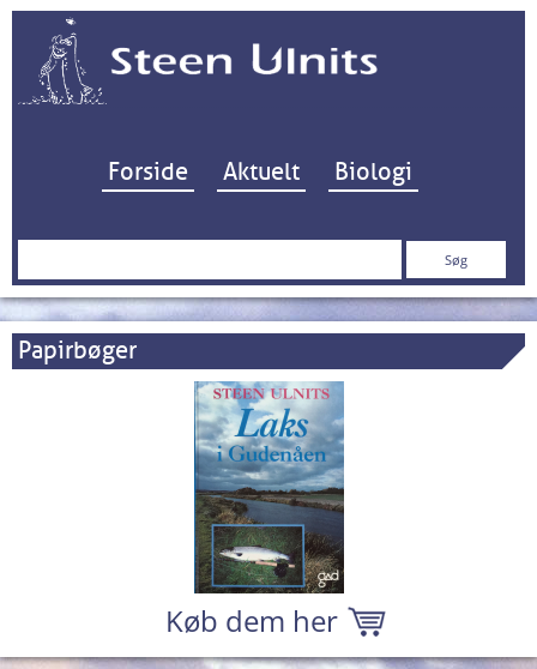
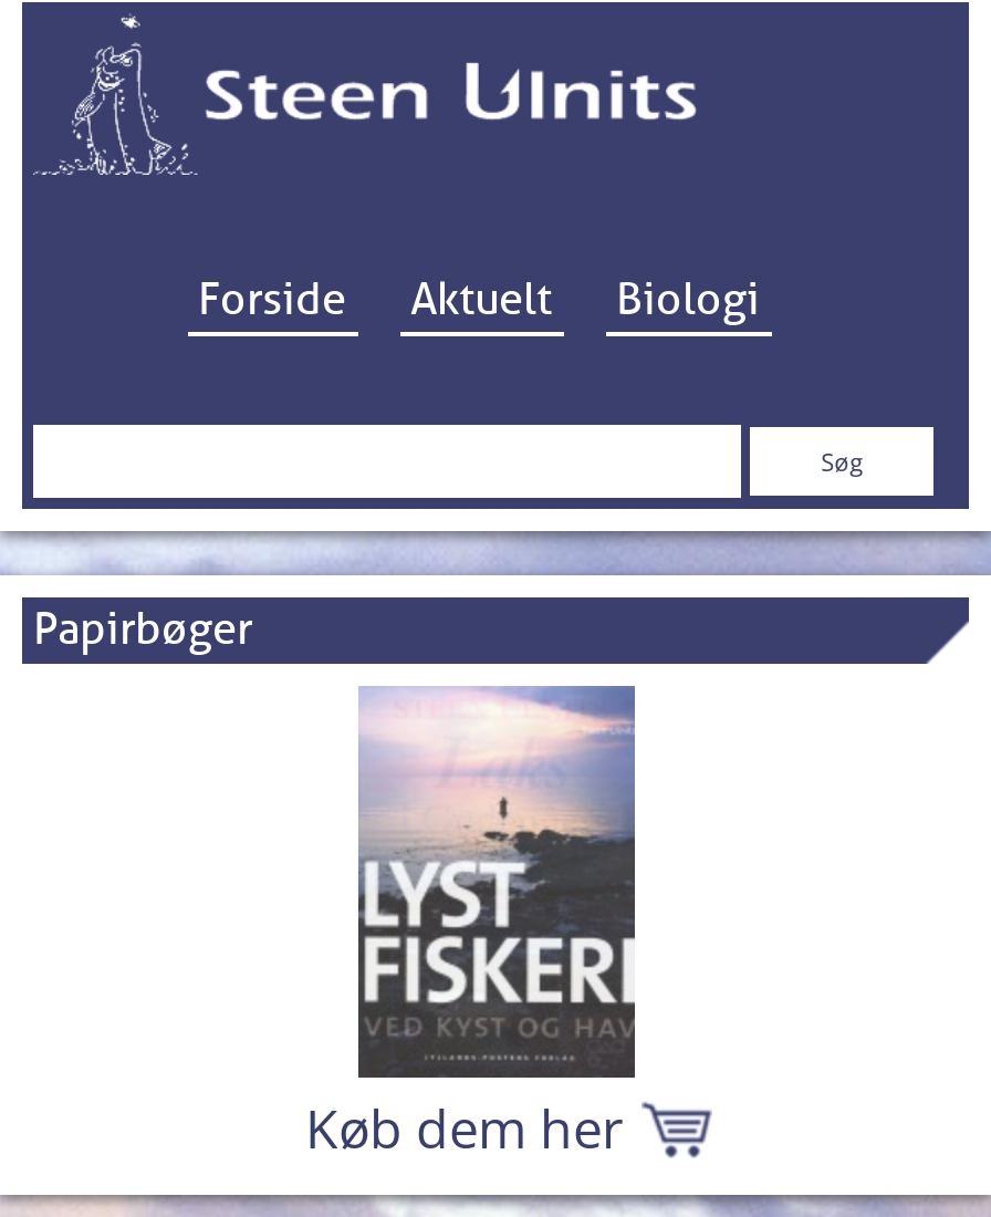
- [image]
+ [image]
